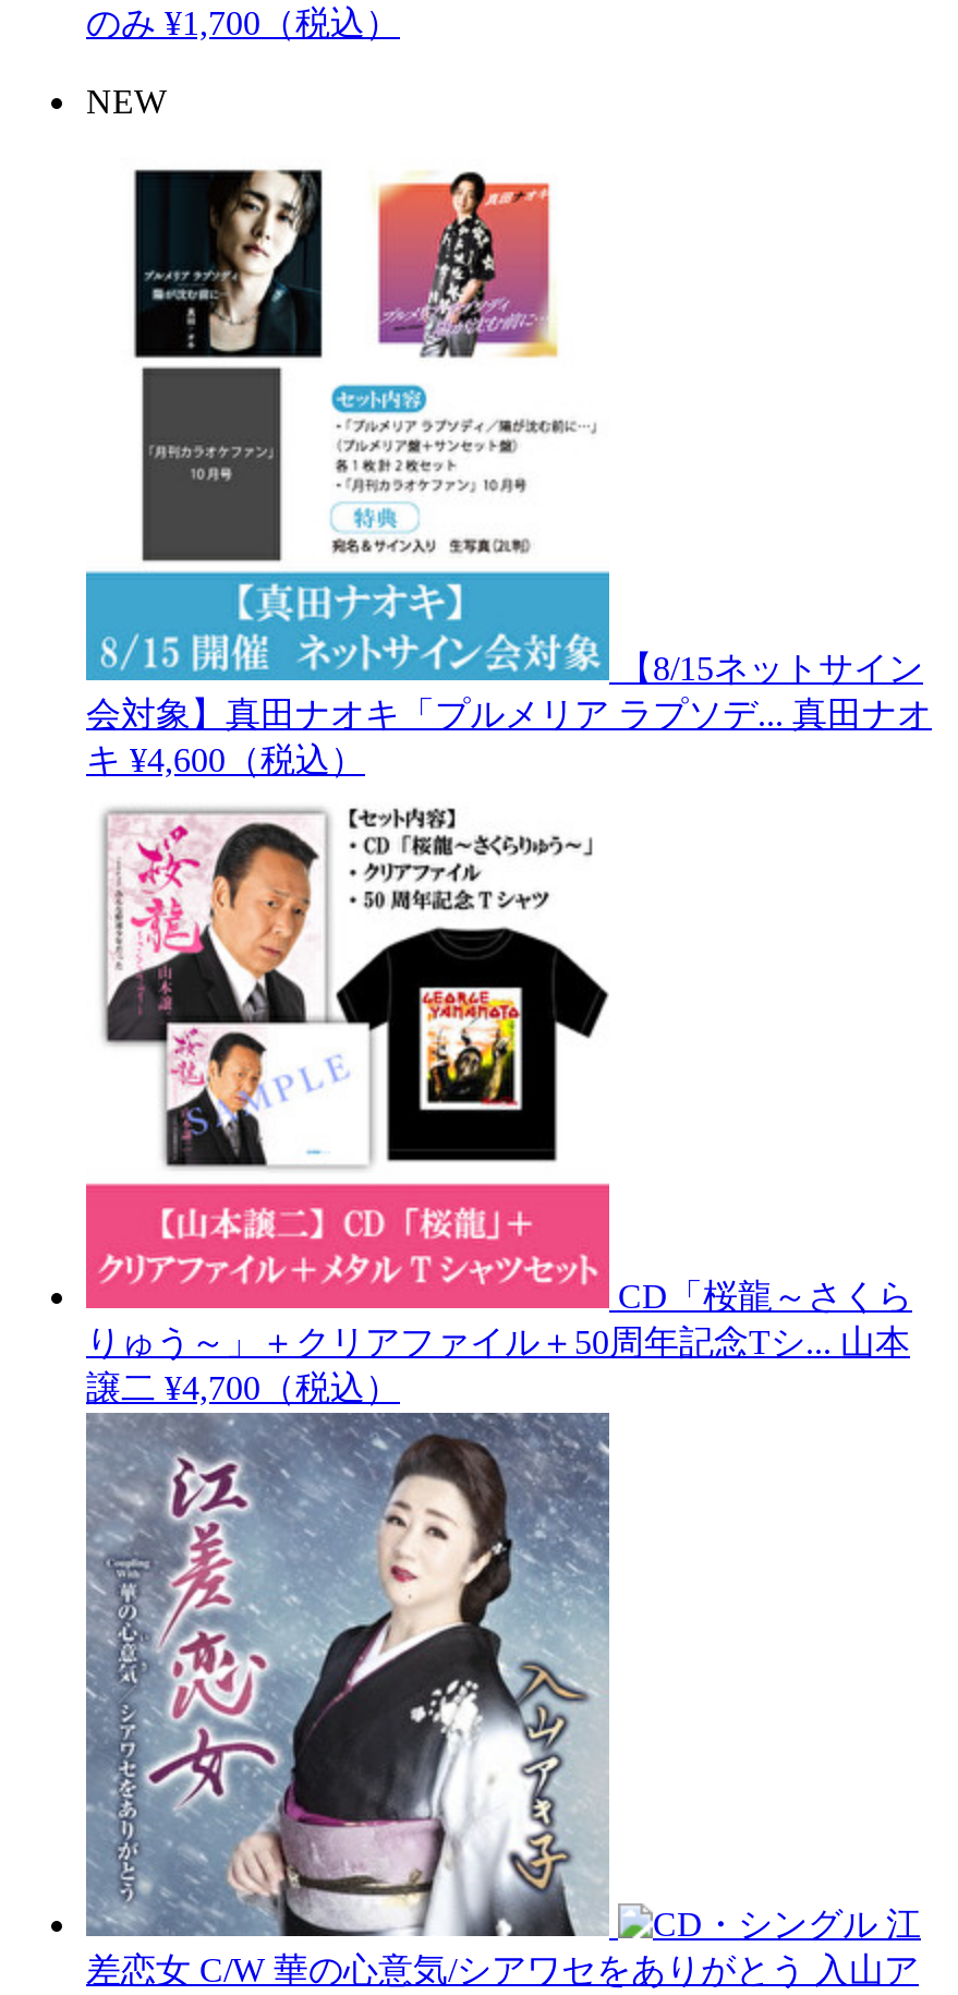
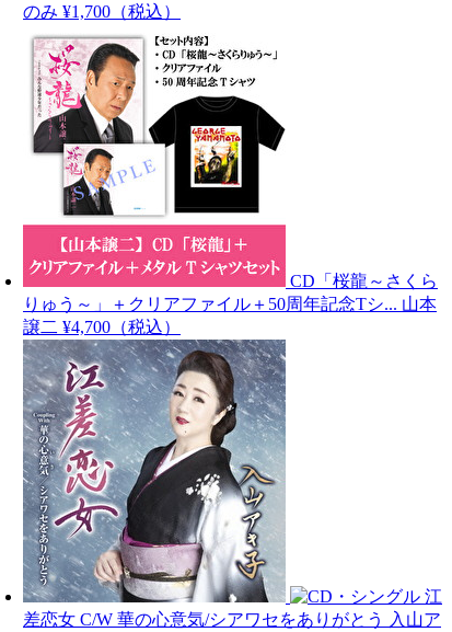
- NEW

- [image]
- 【8/15ネットサイン
- 会対象】真田ナオキ「プルメリア ラプソデ...真田ナオ
- キ ¥4,600（税込）
